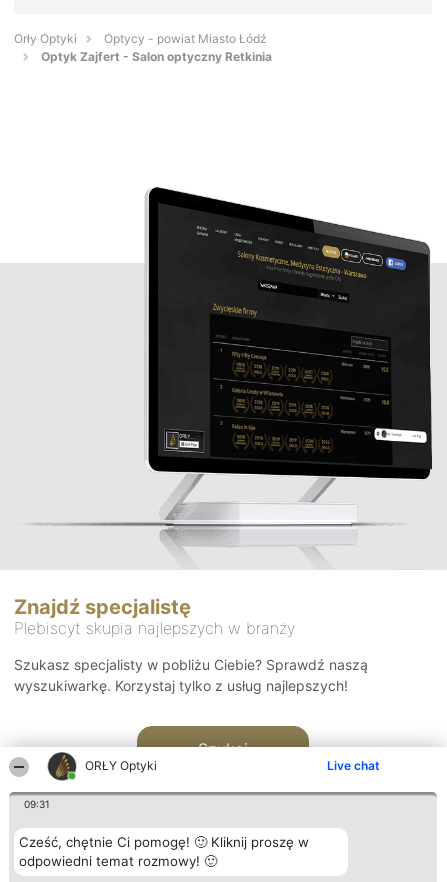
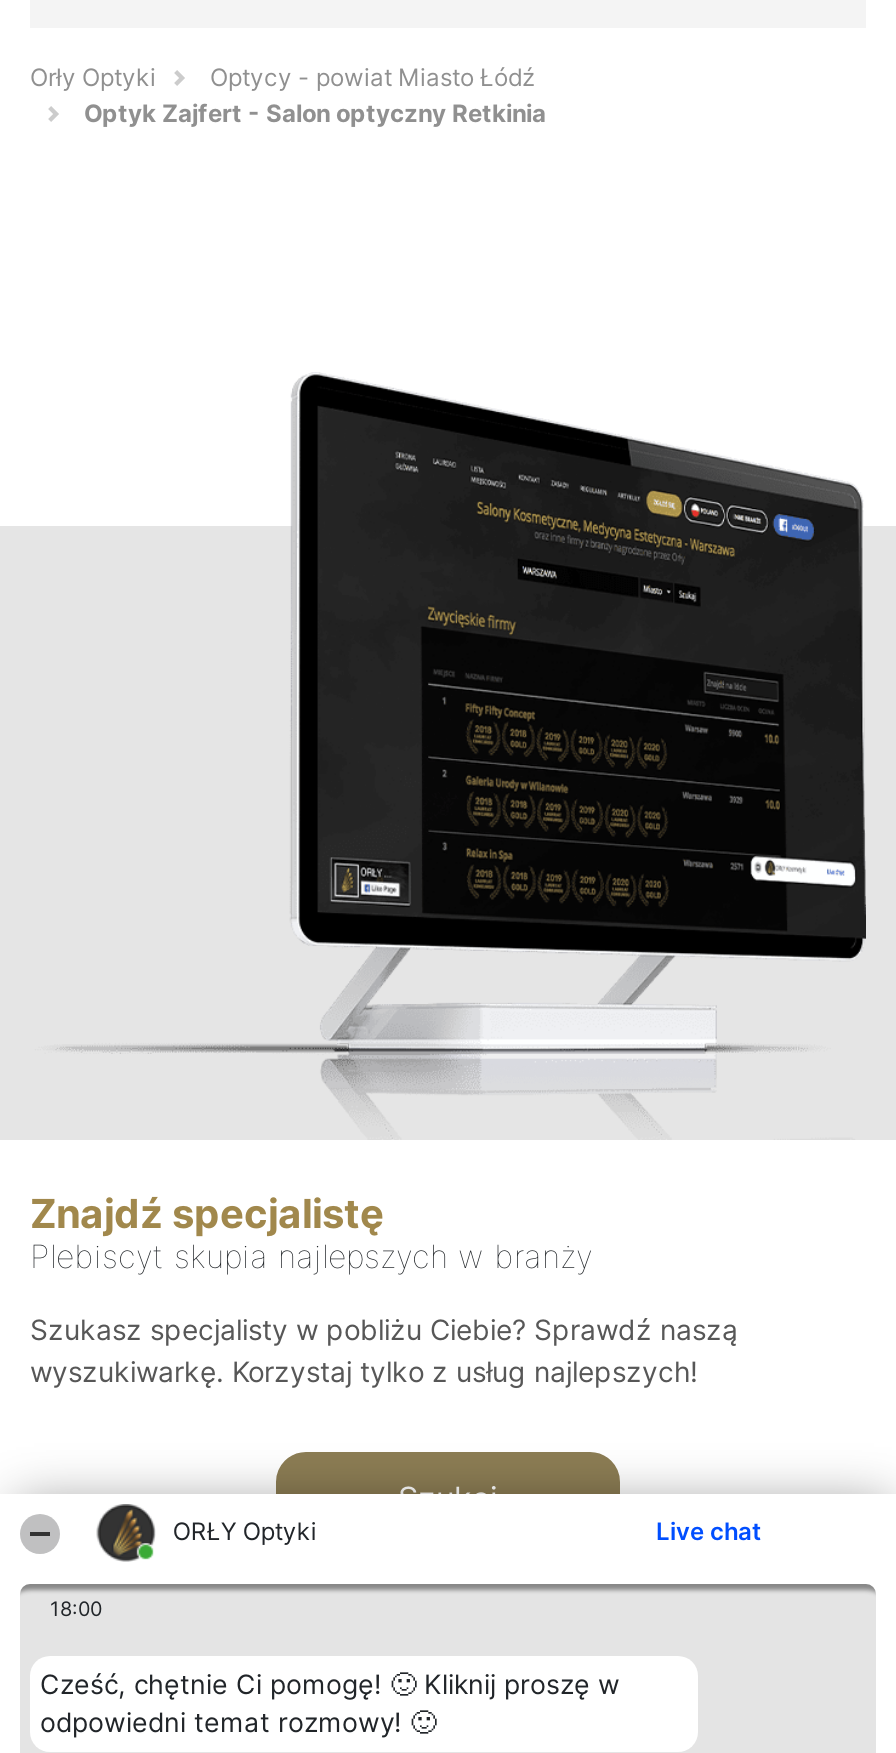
- 09:31
+ 18:00
